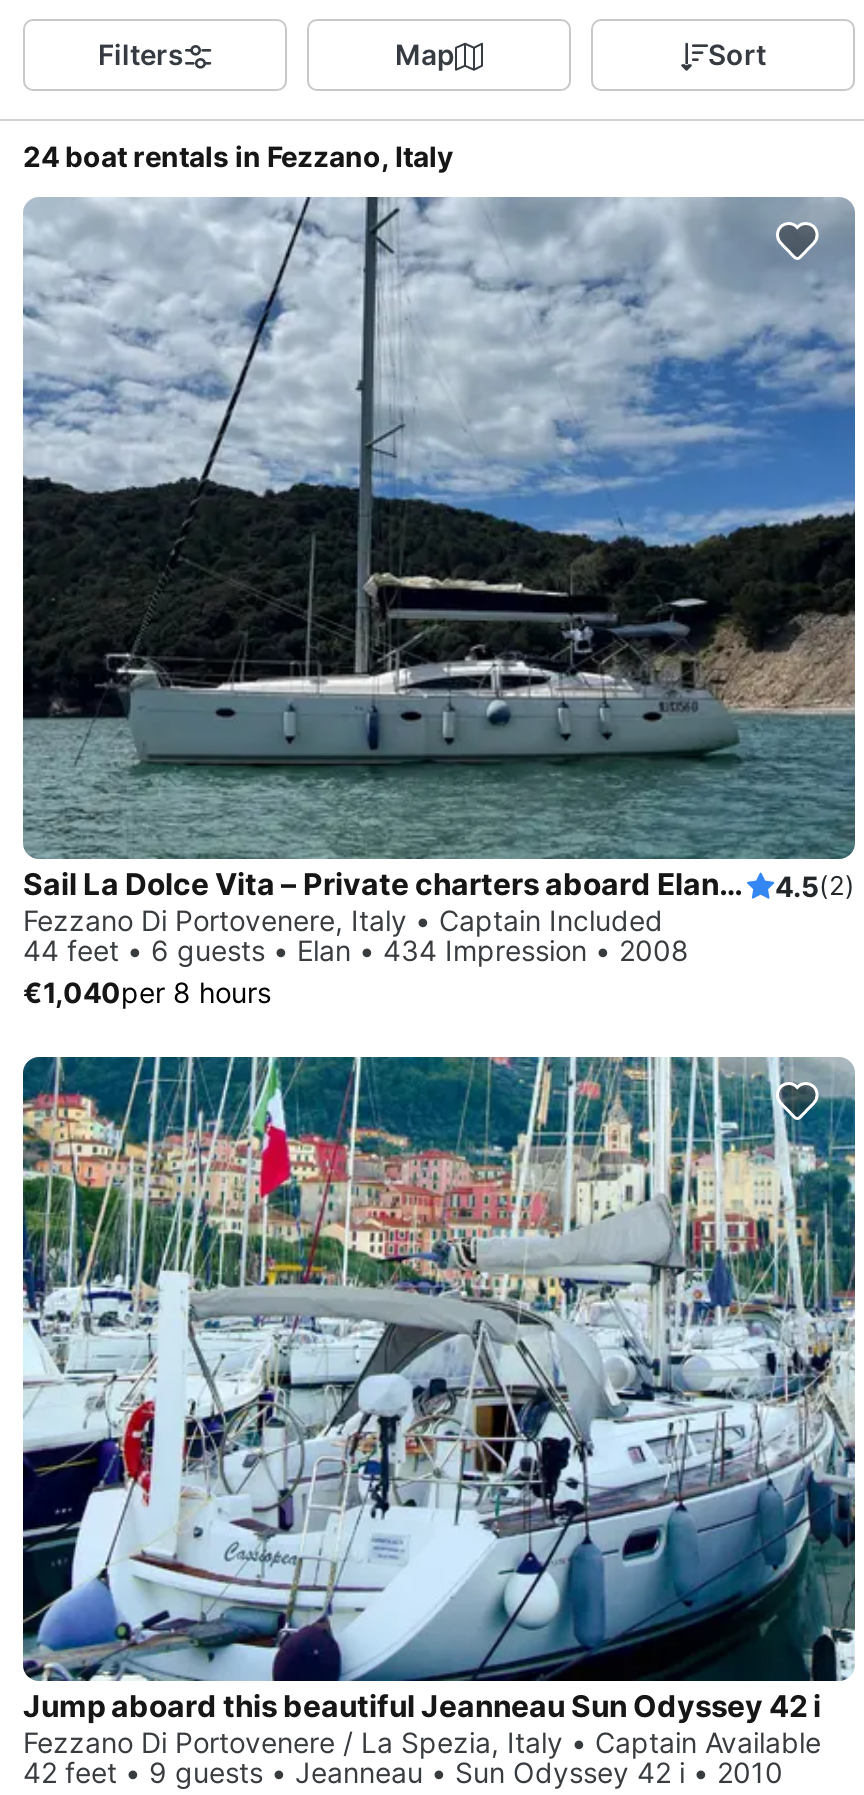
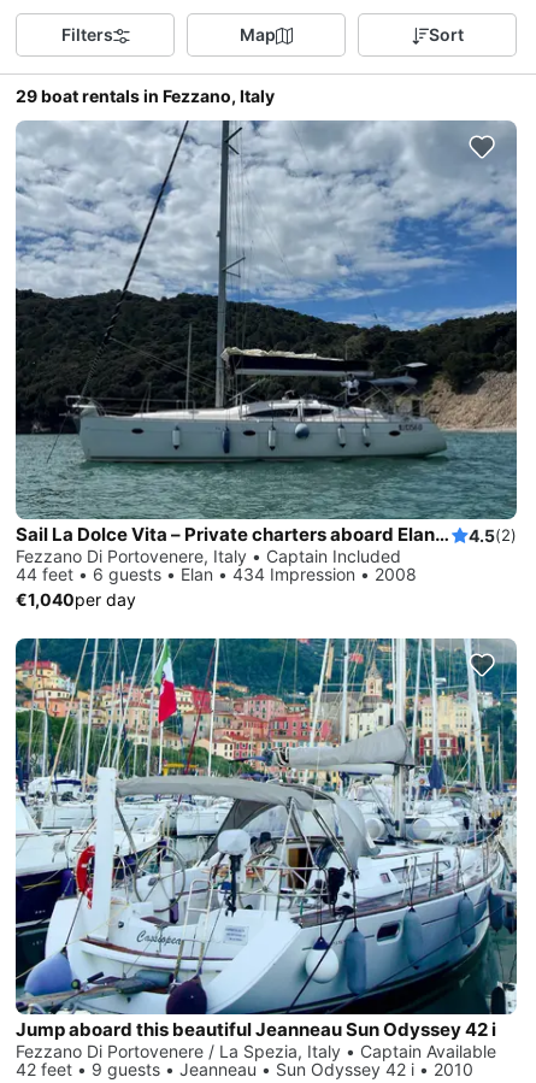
- 24 boat rentals in Fezzano, Italy
+ 29 boat rentals in Fezzano, Italy

- €1,040per 8 hours
+ €1,040per day
